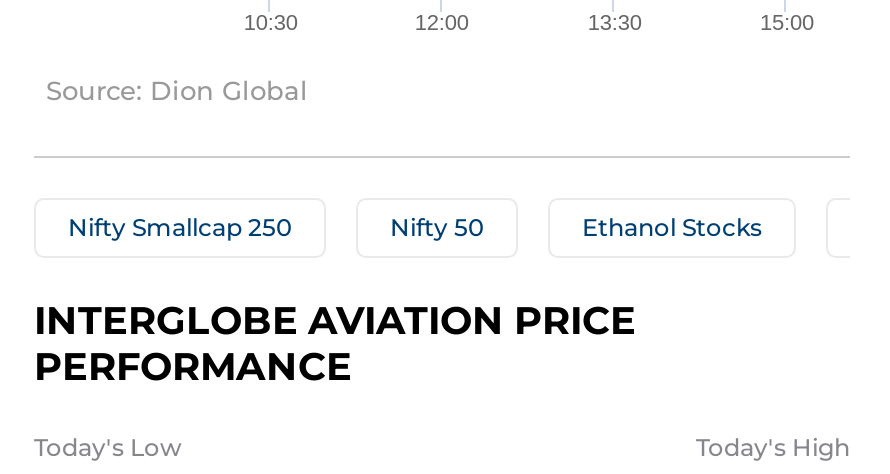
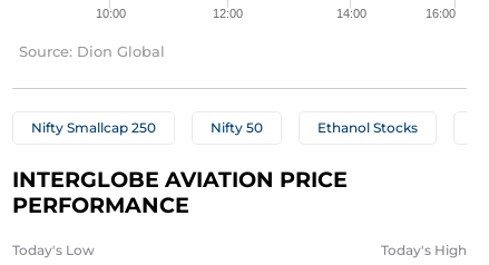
- 10:30
+ 10:00

- 13:30
+ 14:00

- 15:00
+ 16:00
